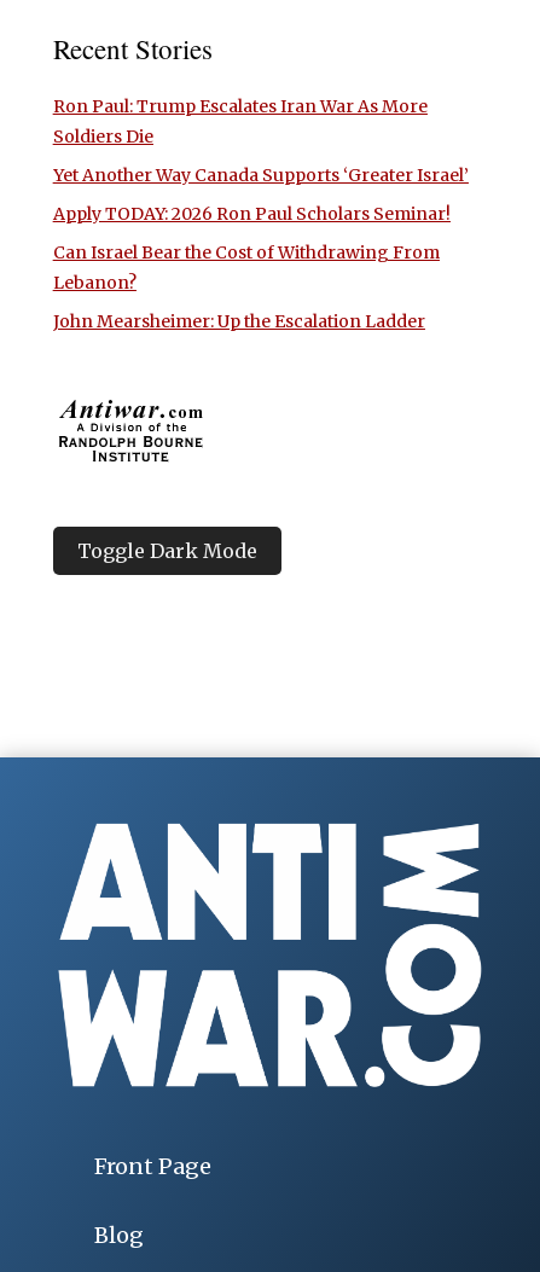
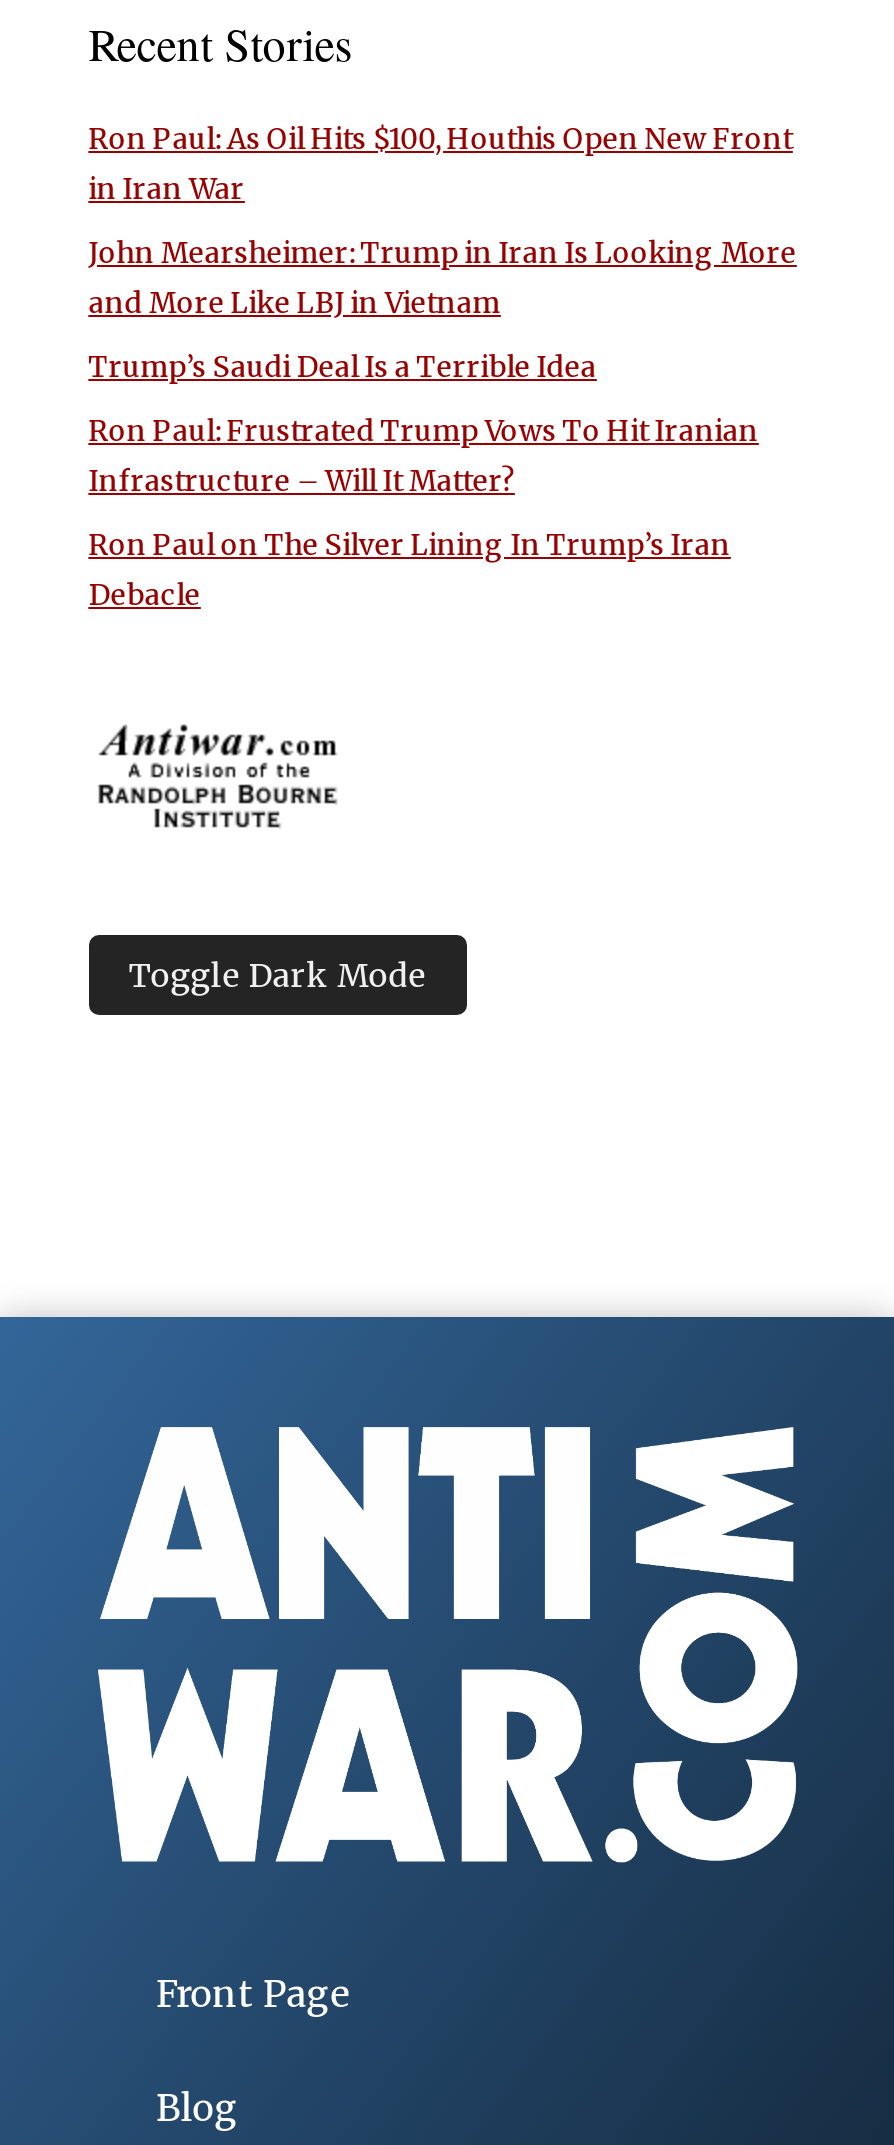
- Ron Paul: Trump Escalates Iran War As More
- Soldiers Die
+ Ron Paul: As Oil Hits $100, Houthis Open New Front
+ in Iran War

- Yet Another Way Canada Supports ‘Greater Israel’
+ John Mearsheimer: Trump in Iran Is Looking More
+ and More Like LBJ in Vietnam

- Apply TODAY: 2026 Ron Paul Scholars Seminar!
+ Trump’s Saudi Deal Is a Terrible Idea

- Can Israel Bear the Cost of Withdrawing From
- Lebanon?
+ Ron Paul: Frustrated Trump Vows To Hit Iranian
+ Infrastructure – Will It Matter?

- John Mearsheimer: Up the Escalation Ladder
+ Ron Paul on The Silver Lining In Trump’s Iran
+ Debacle
